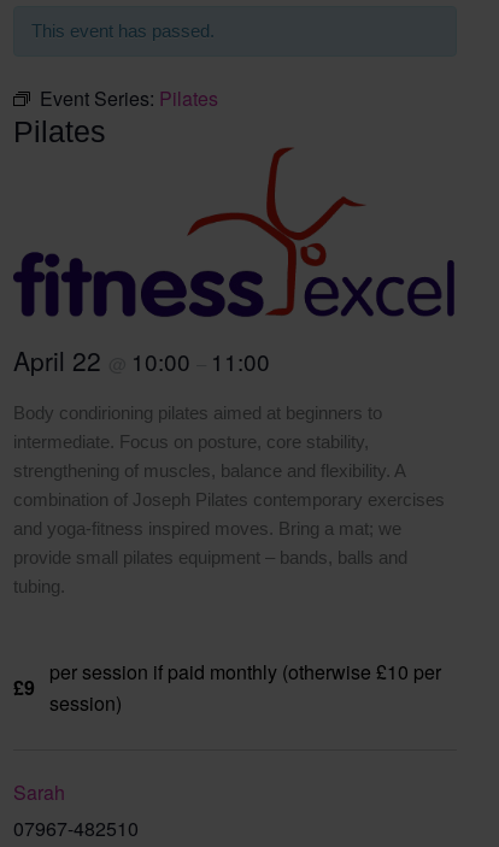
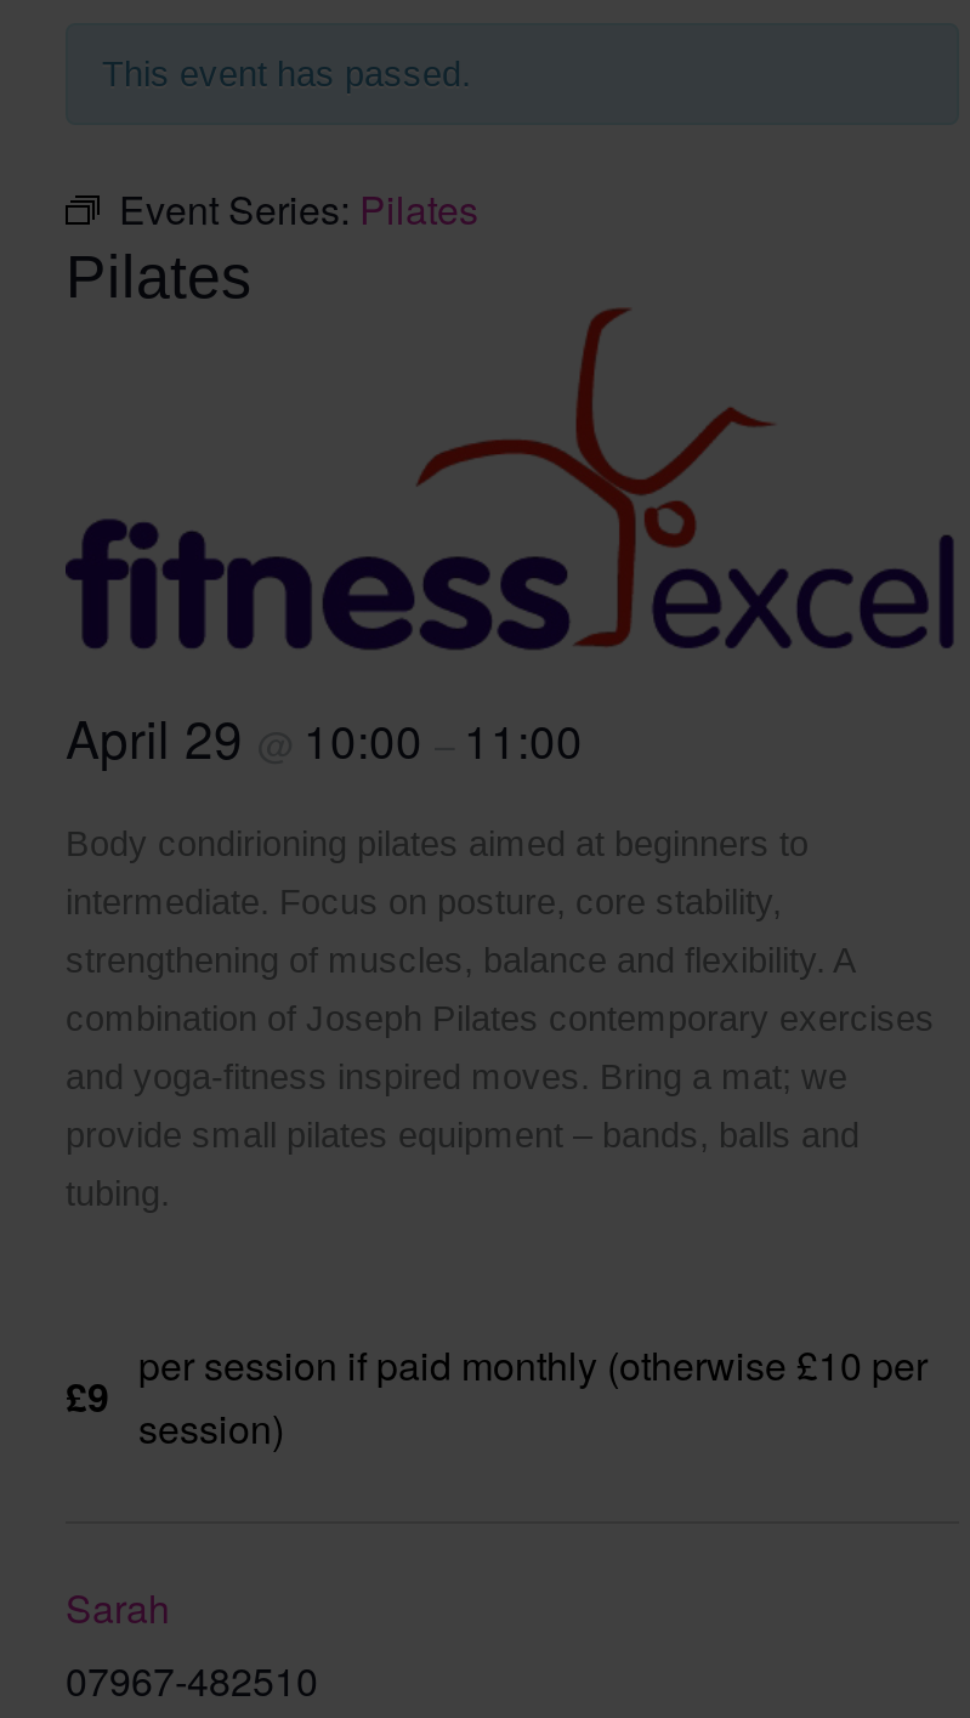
- April 22 @ 10:00 – 11:00
+ April 29 @ 10:00 – 11:00
